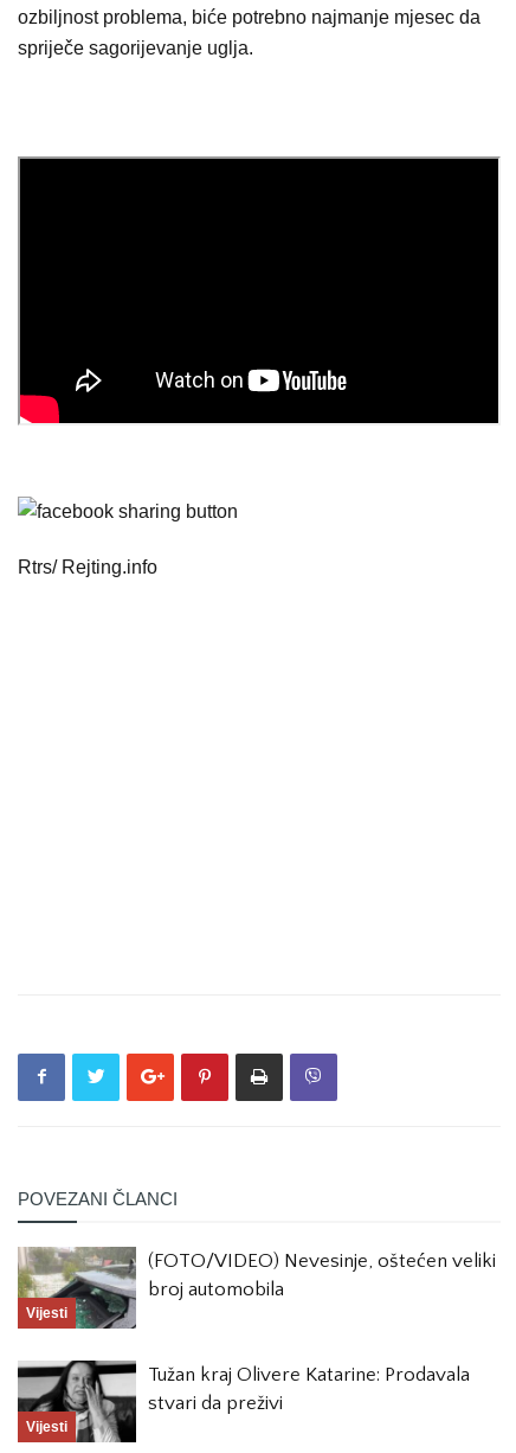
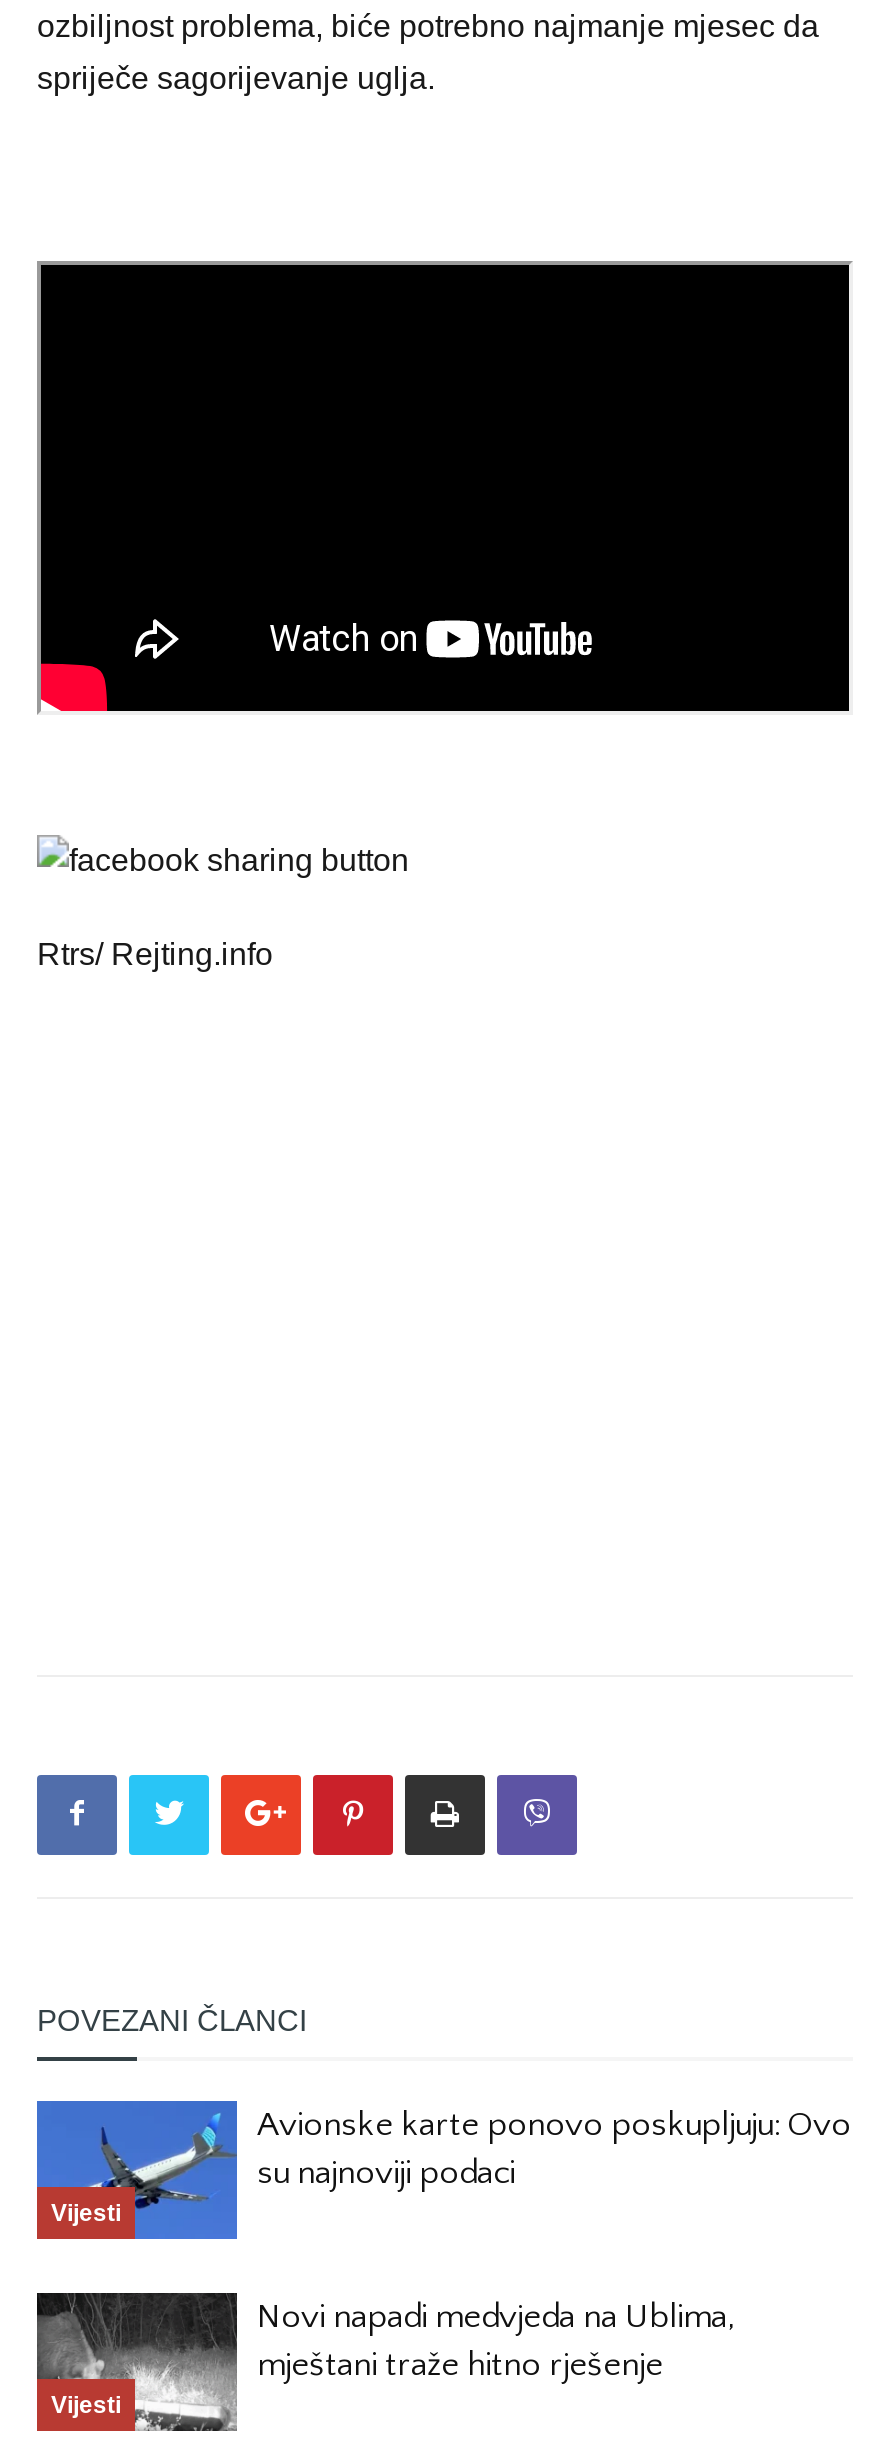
- [image]
- (FOTO/VIDEO) Nevesinje, oštećen veliki
- broj automobila
+ [image]
+ Avionske karte ponovo poskupljuju: Ovo
+ su najnoviji podaci

- [image]
- Tužan kraj Olivere Katarine: Prodavala
- stvari da preživi
+ [image]
+ Novi napadi medvjeda na Ublima,
+ mještani traže hitno rješenje
